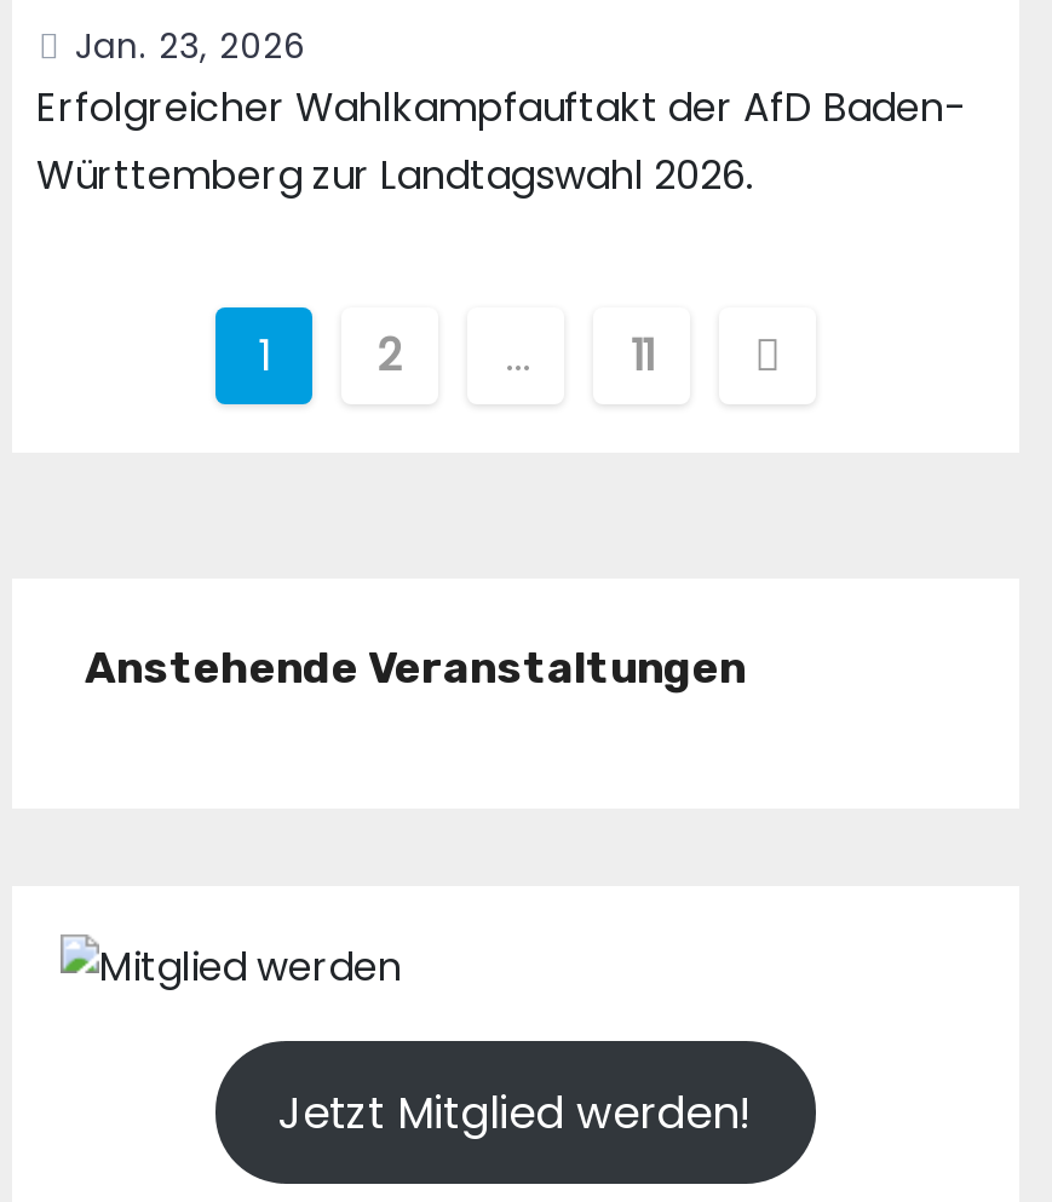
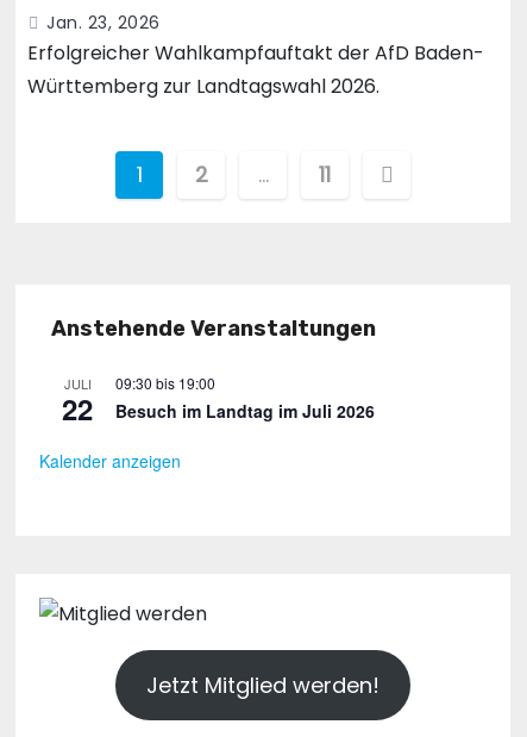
+ 09:30 bis 19:00
+ Besuch im Landtag im Juli 2026
+ Kalender anzeigen

+ JULI
+ 22
